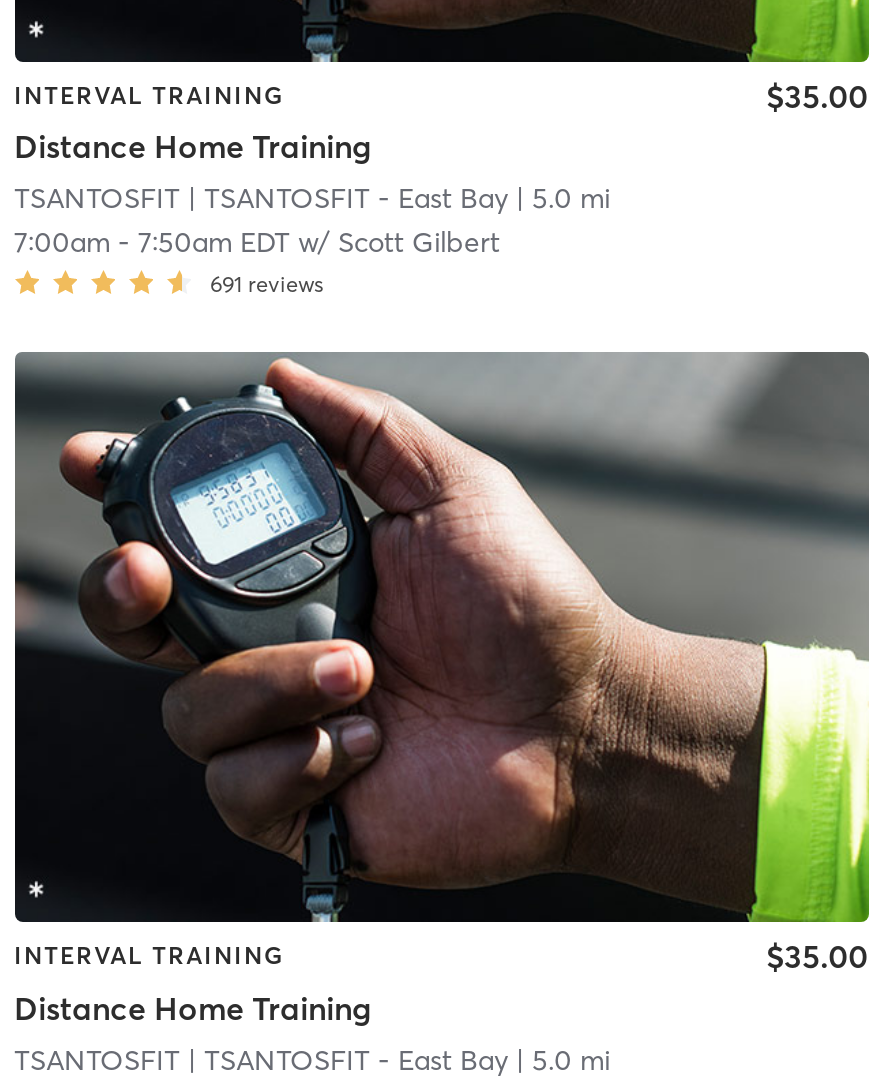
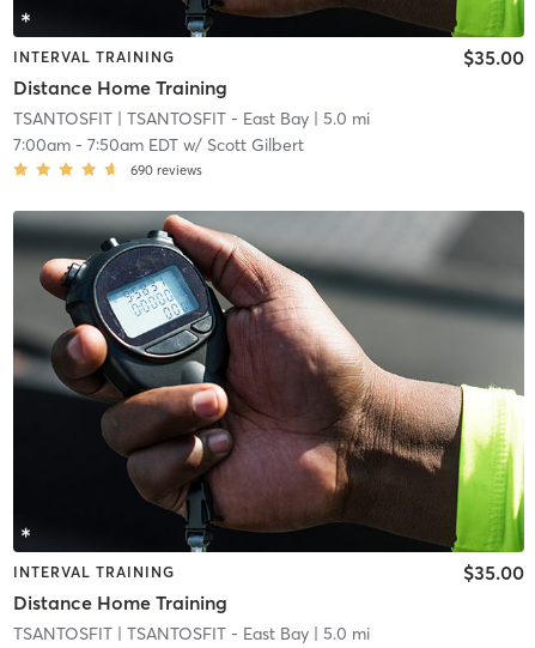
- 691 reviews
+ 690 reviews
